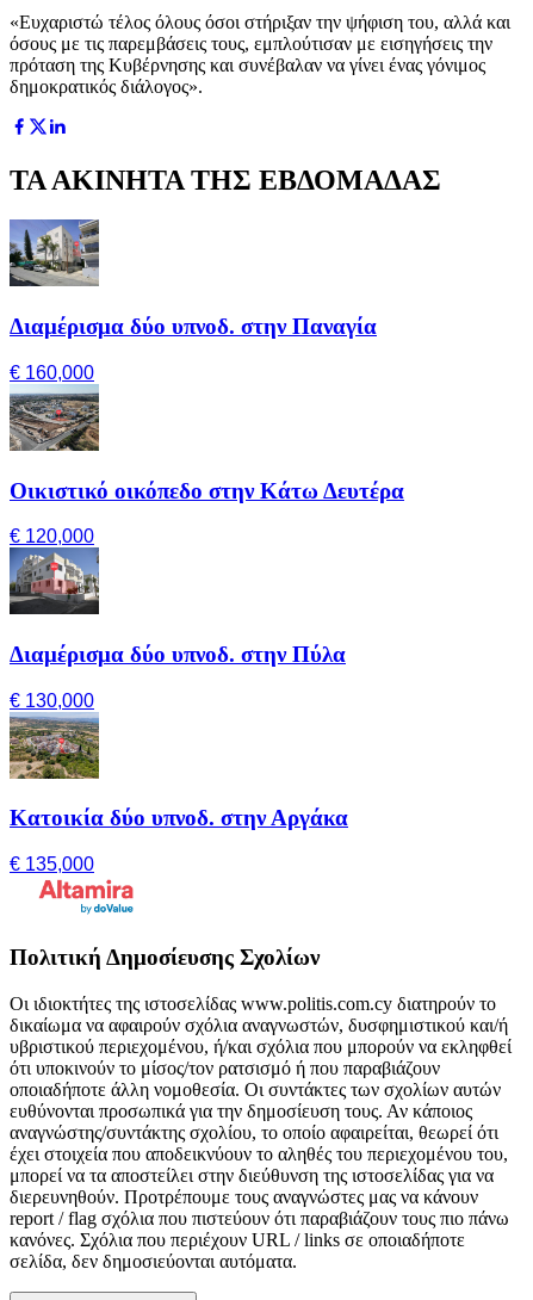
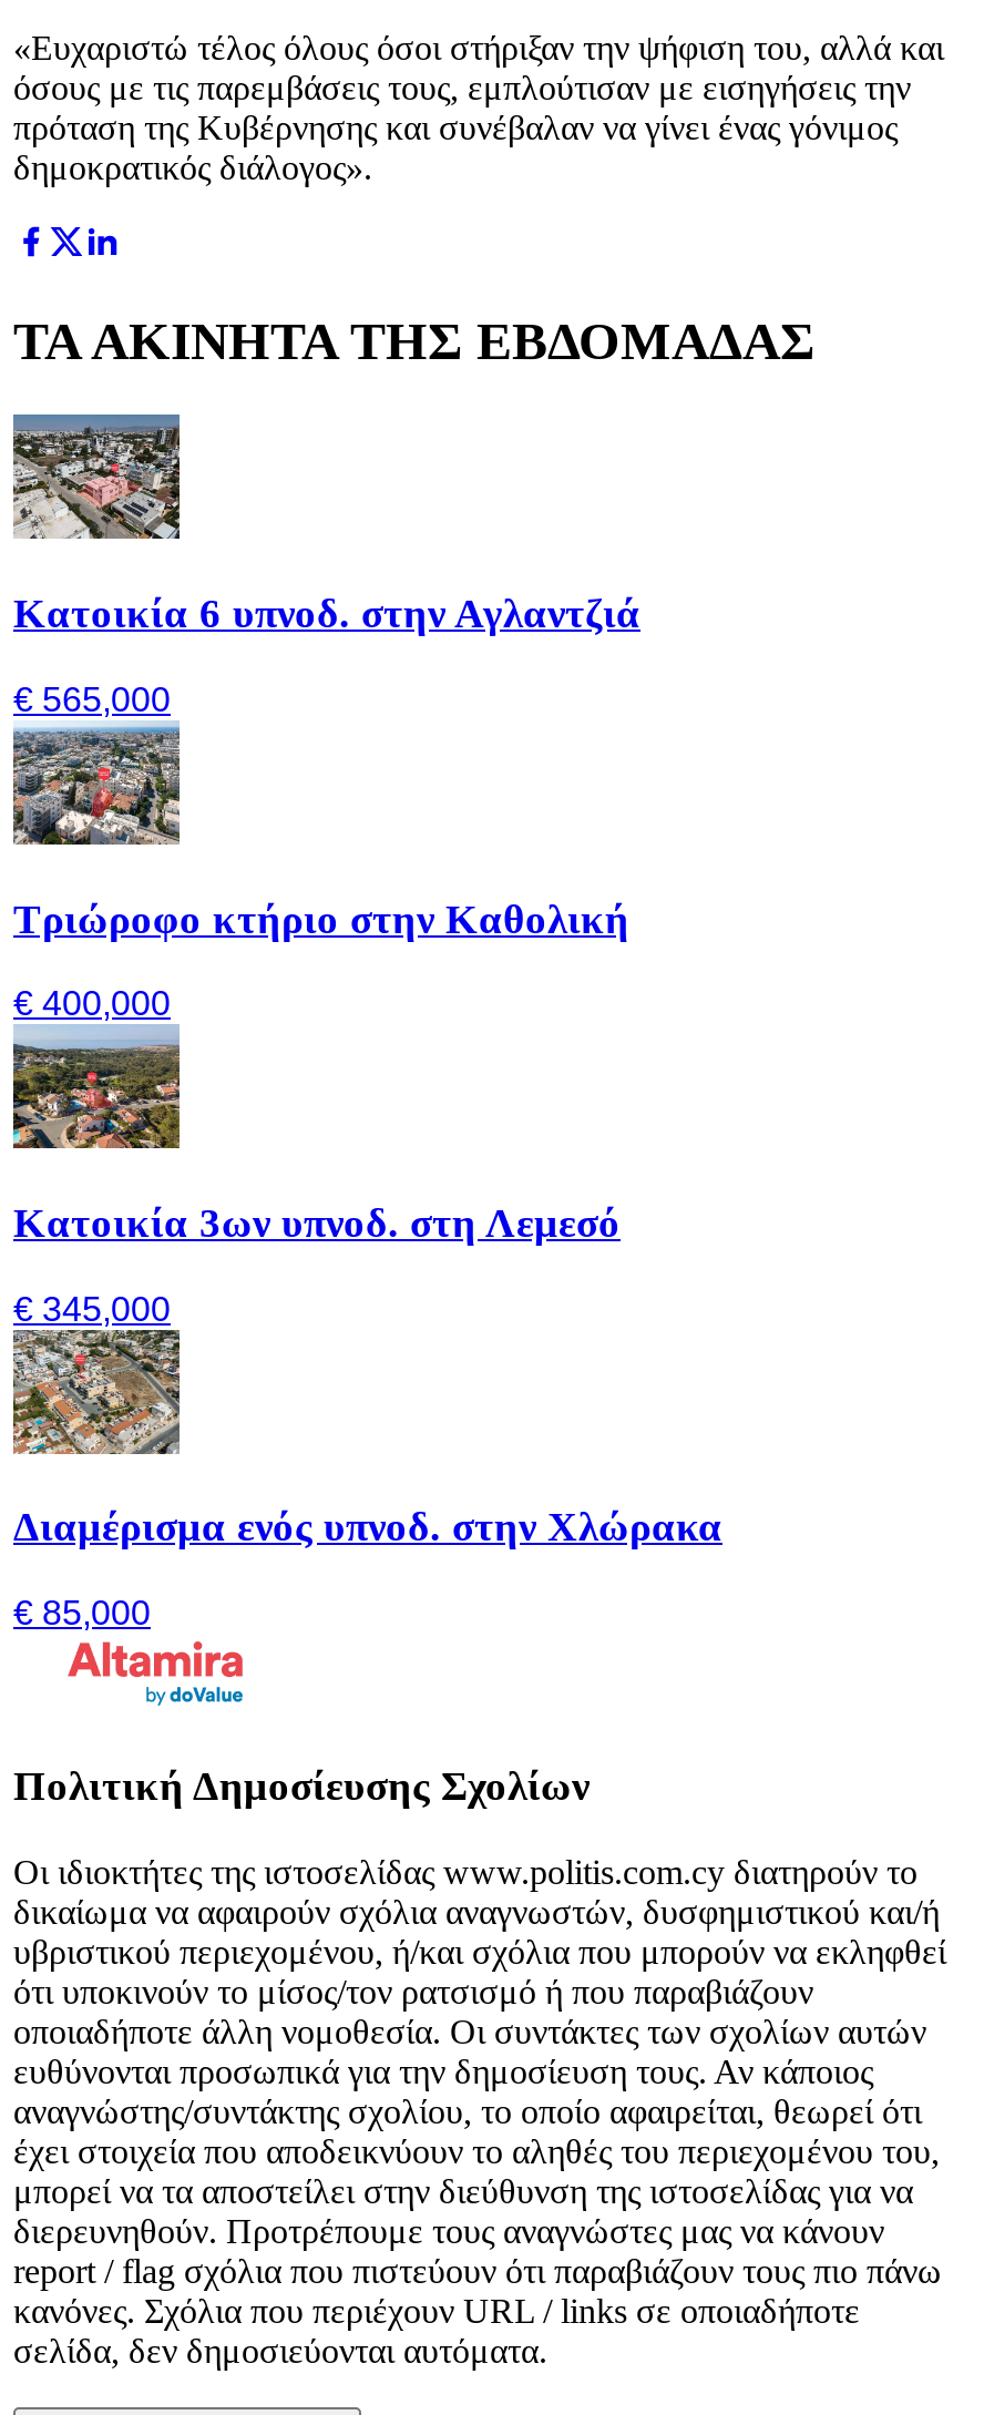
- [image]
- Διαμέρισμα δύο υπνοδ. στην Παναγία
+ [image]
+ Κατοικία 6 υπνοδ. στην Αγλαντζιά

- € 160,000
+ € 565,000

- [image]
- Οικιστικό οικόπεδο στην Κάτω Δευτέρα
+ [image]
+ Τριώροφο κτήριο στην Καθολική

- € 120,000
+ € 400,000

- [image]
- Διαμέρισμα δύο υπνοδ. στην Πύλα
+ [image]
+ Κατοικία 3ων υπνοδ. στη Λεμεσό

- € 130,000
+ € 345,000

- [image]
- Κατοικία δύο υπνοδ. στην Αργάκα
+ [image]
+ Διαμέρισμα ενός υπνοδ. στην Χλώρακα

- € 135,000
+ € 85,000
